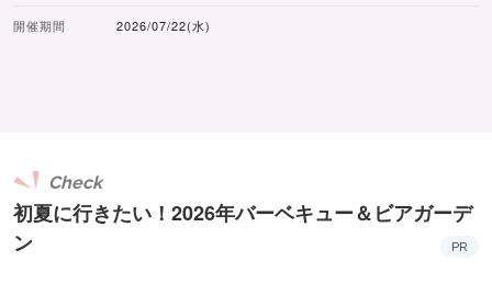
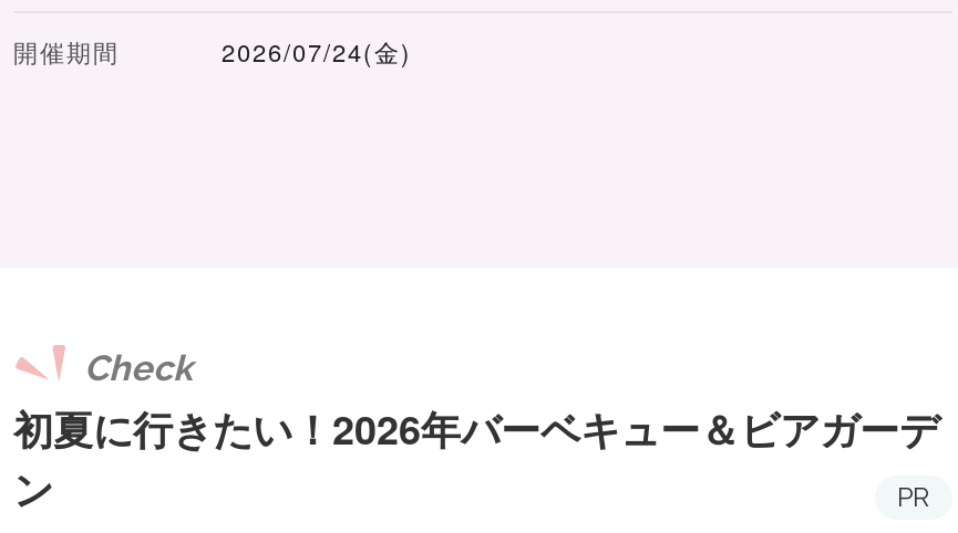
- 2026/07/22(水)
+ 2026/07/24(金)
